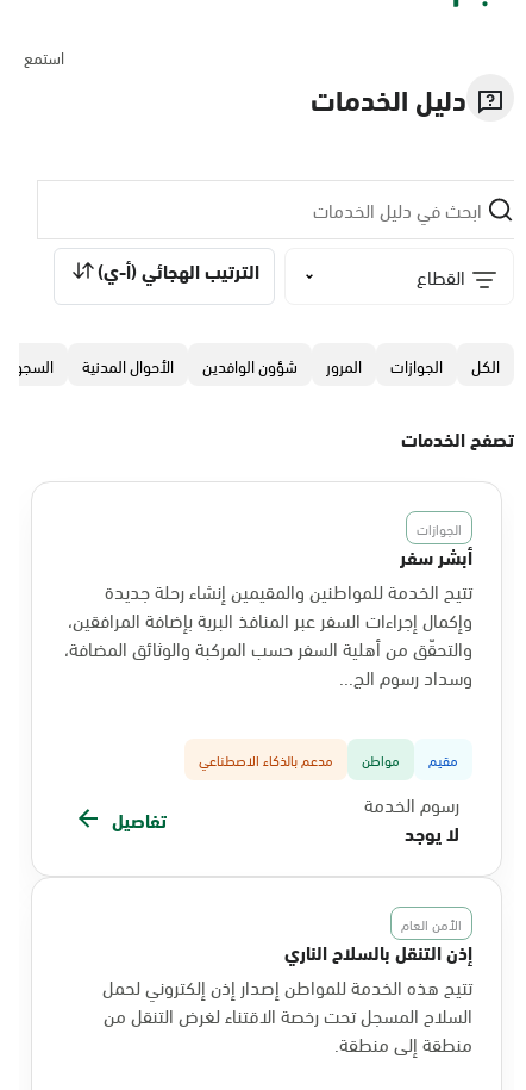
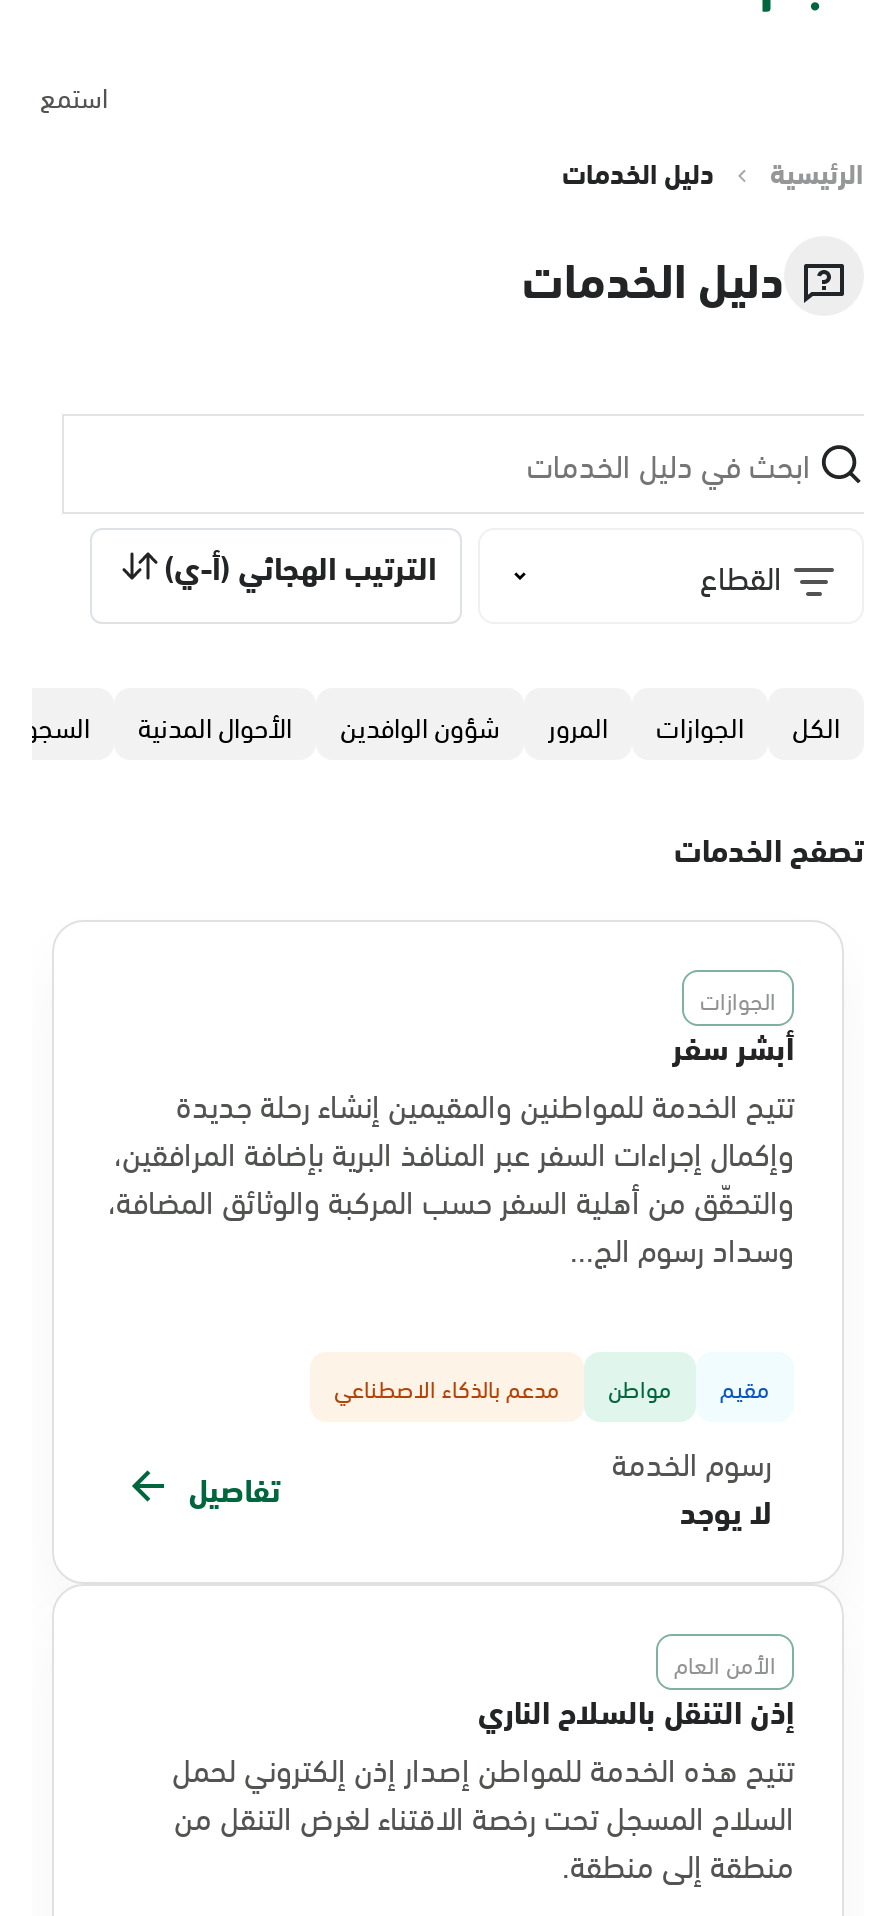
+ الرئيسية
+ دليل الخدمات
